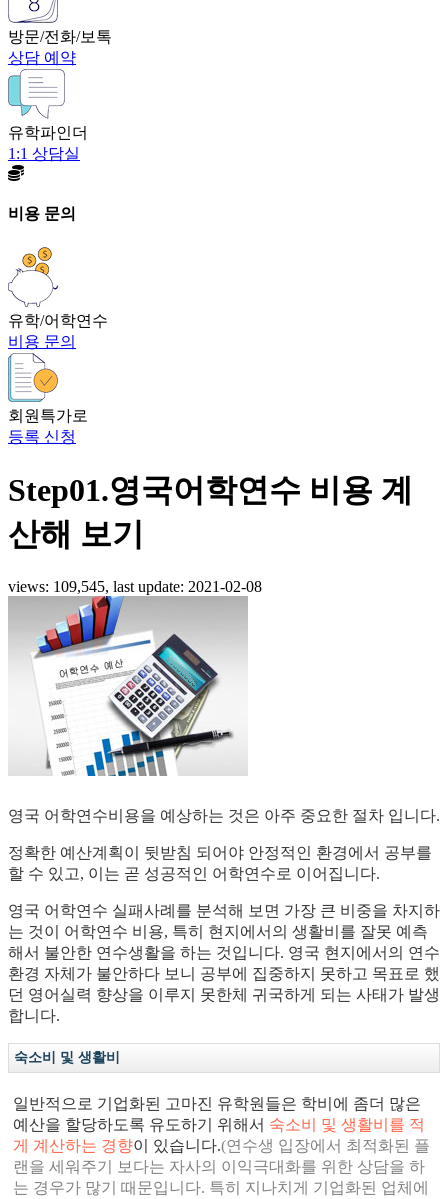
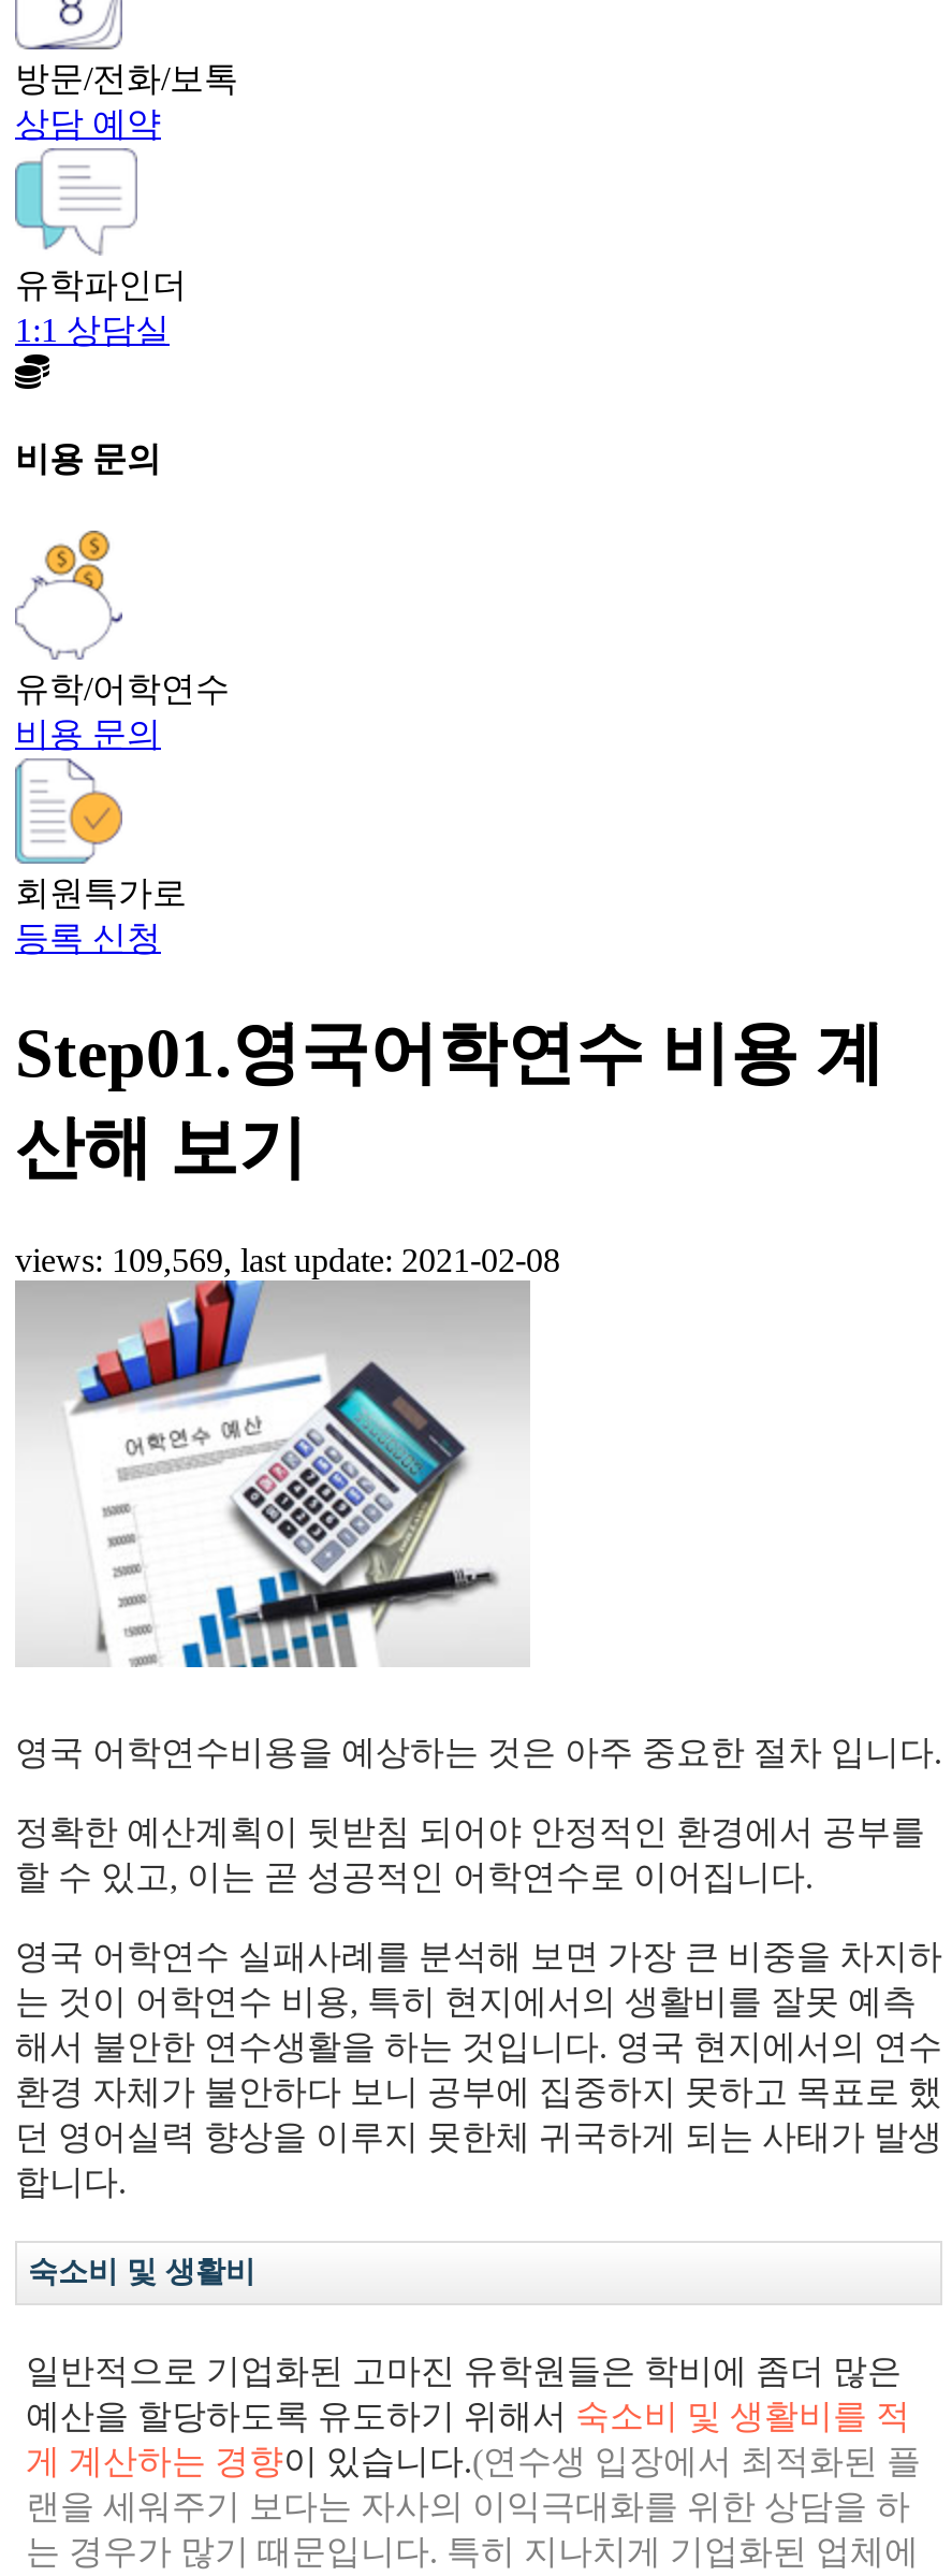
- views: 109,545, last update: 2021-02-08
+ views: 109,569, last update: 2021-02-08
